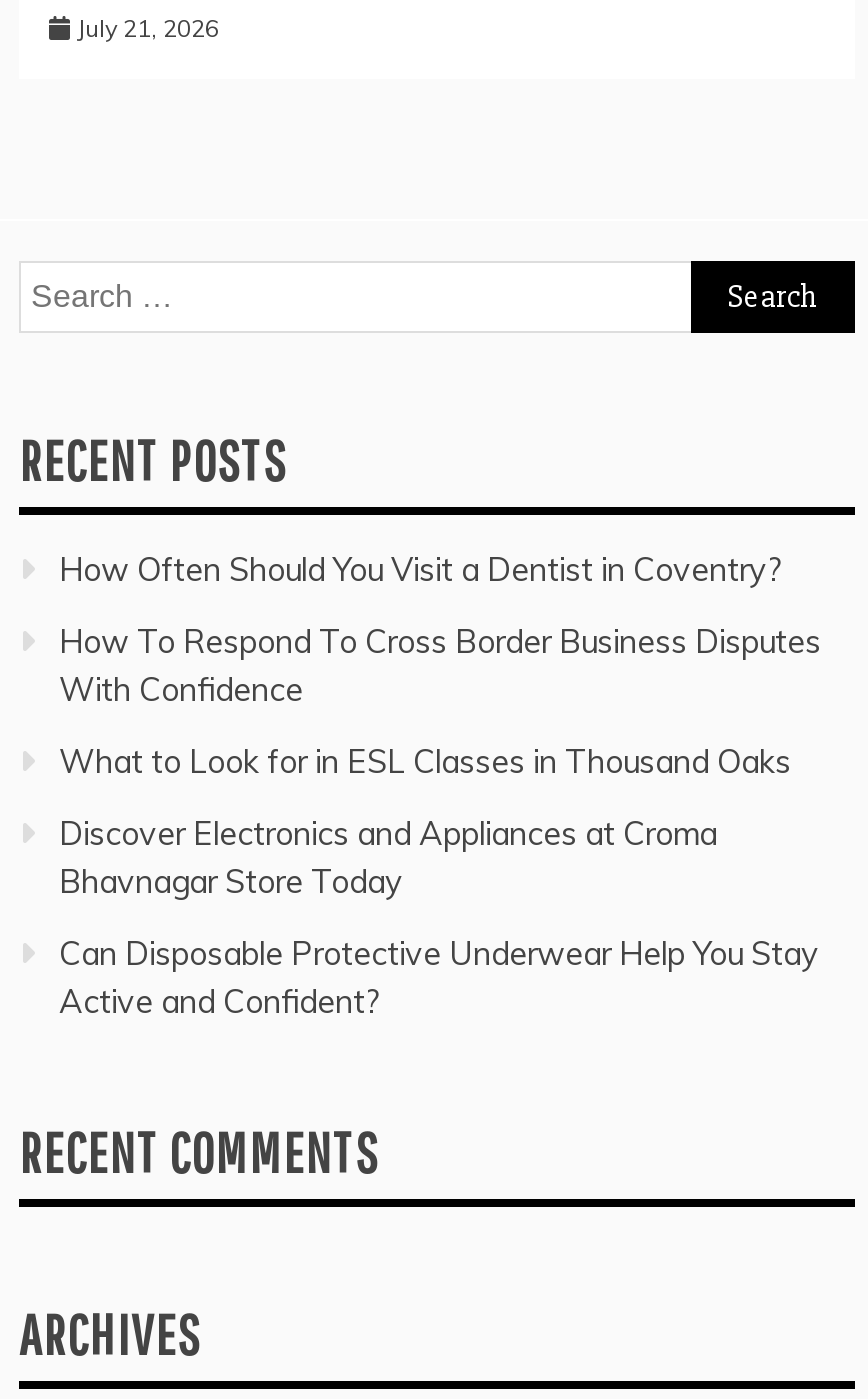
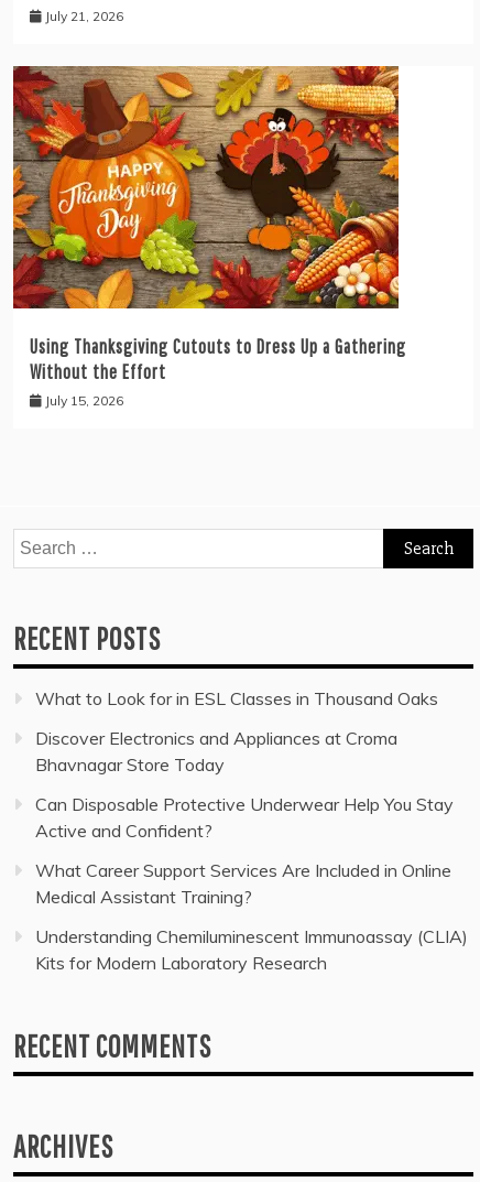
+ [image]
+ Using Thanksgiving Cutouts to Dress Up a Gathering
+ Without the Effort
+ July 15, 2026

- How Often Should You Visit a Dentist in Coventry?
- How To Respond To Cross Border Business Disputes
- With Confidence

+ What Career Support Services Are Included in Online
+ Medical Assistant Training?
+ Understanding Chemiluminescent Immunoassay (CLIA)
+ Kits for Modern Laboratory Research
